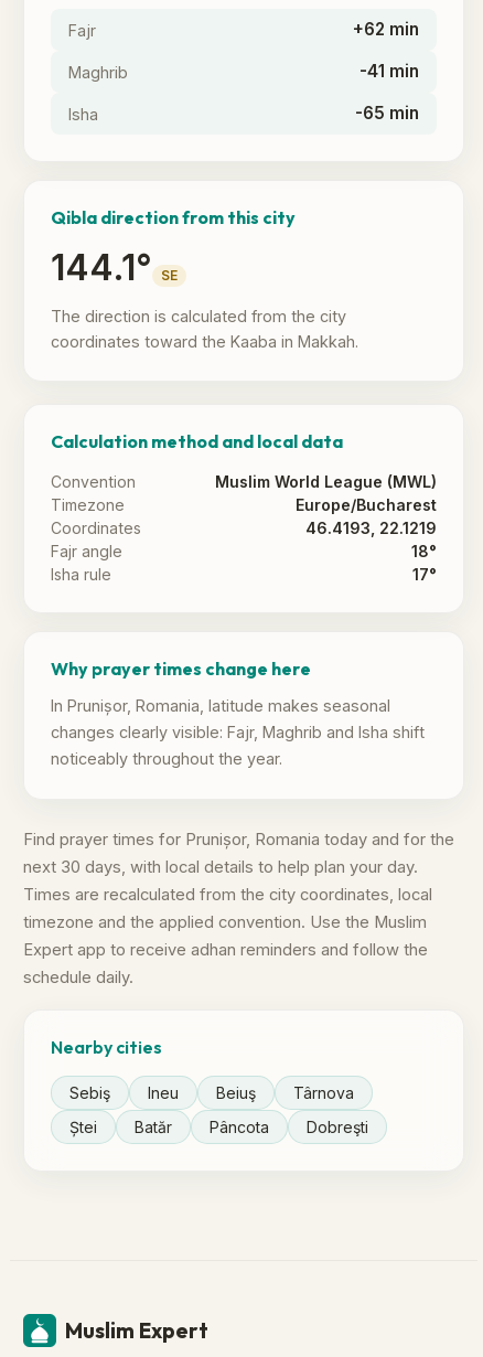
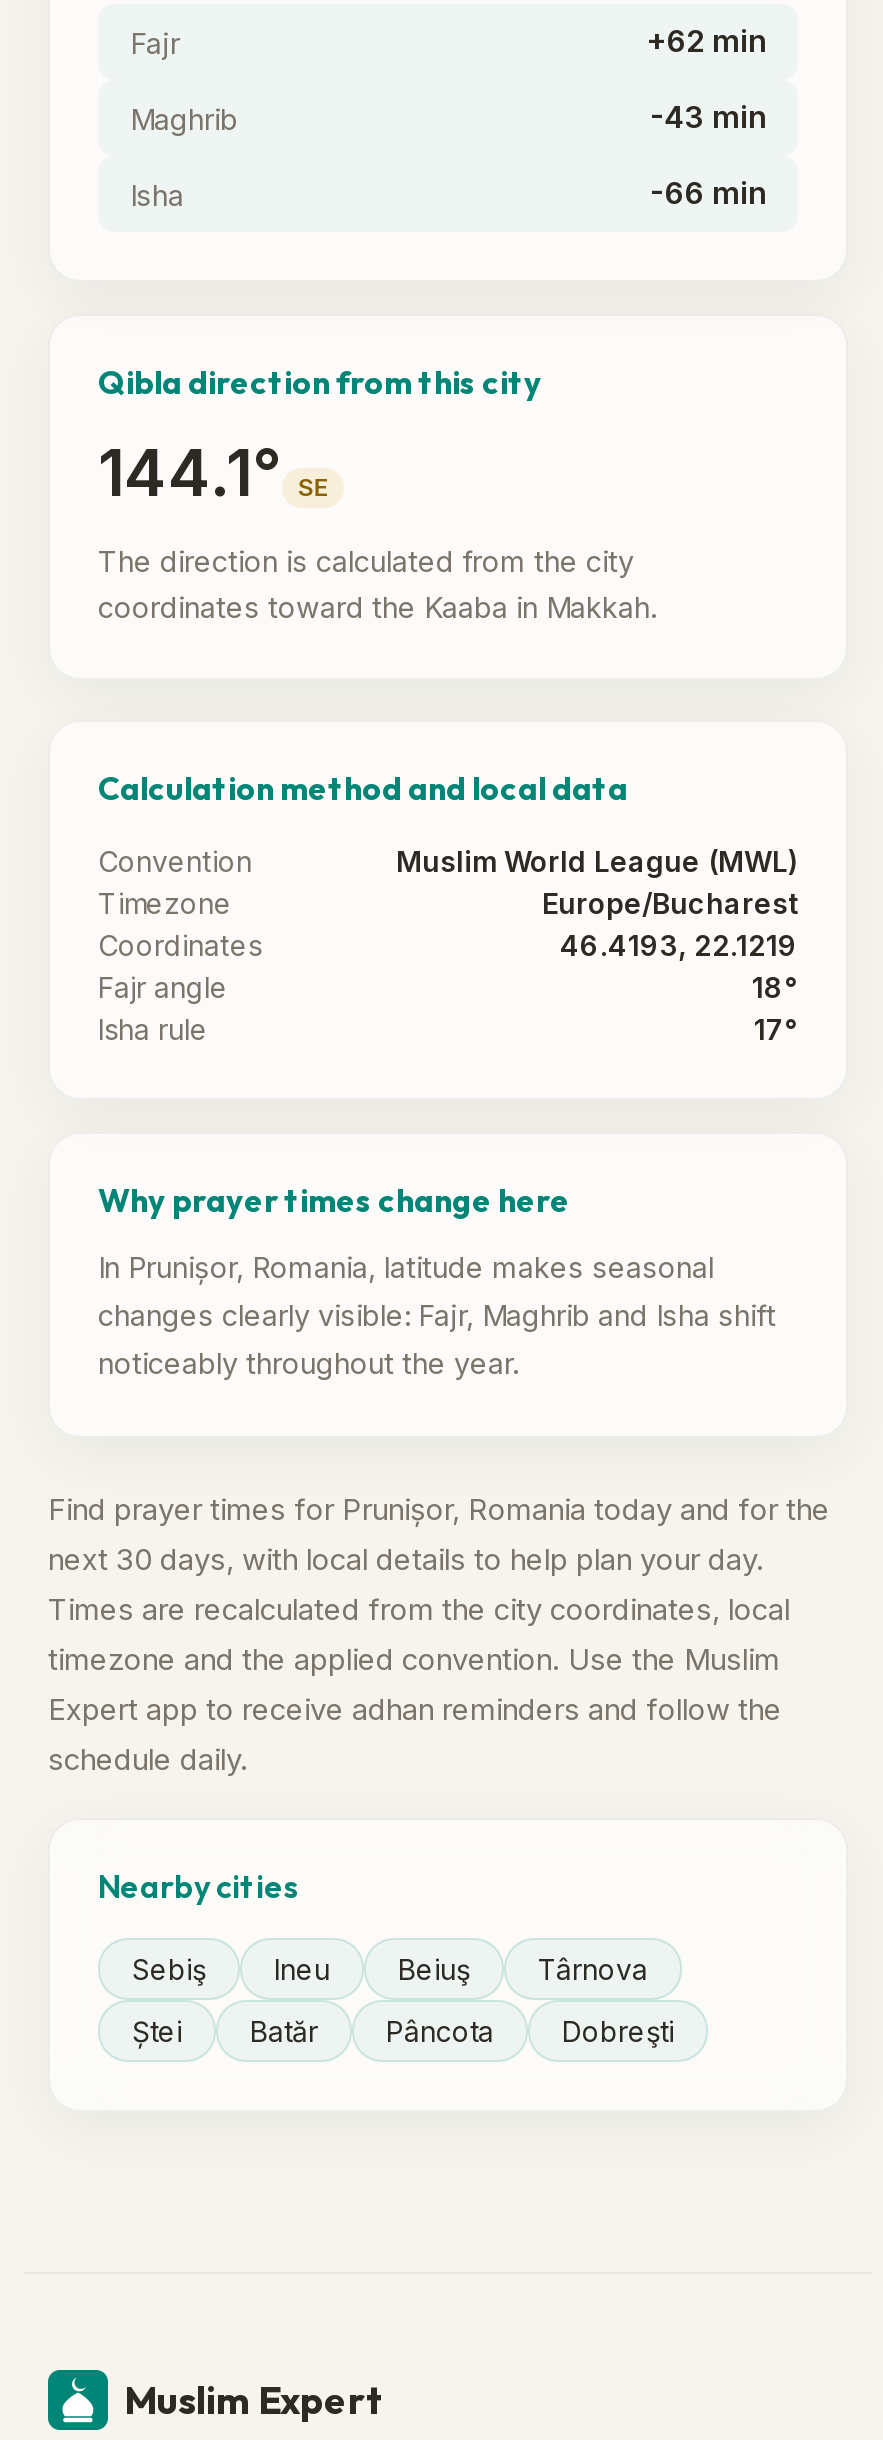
- -41 min
+ -43 min

- -65 min
+ -66 min
